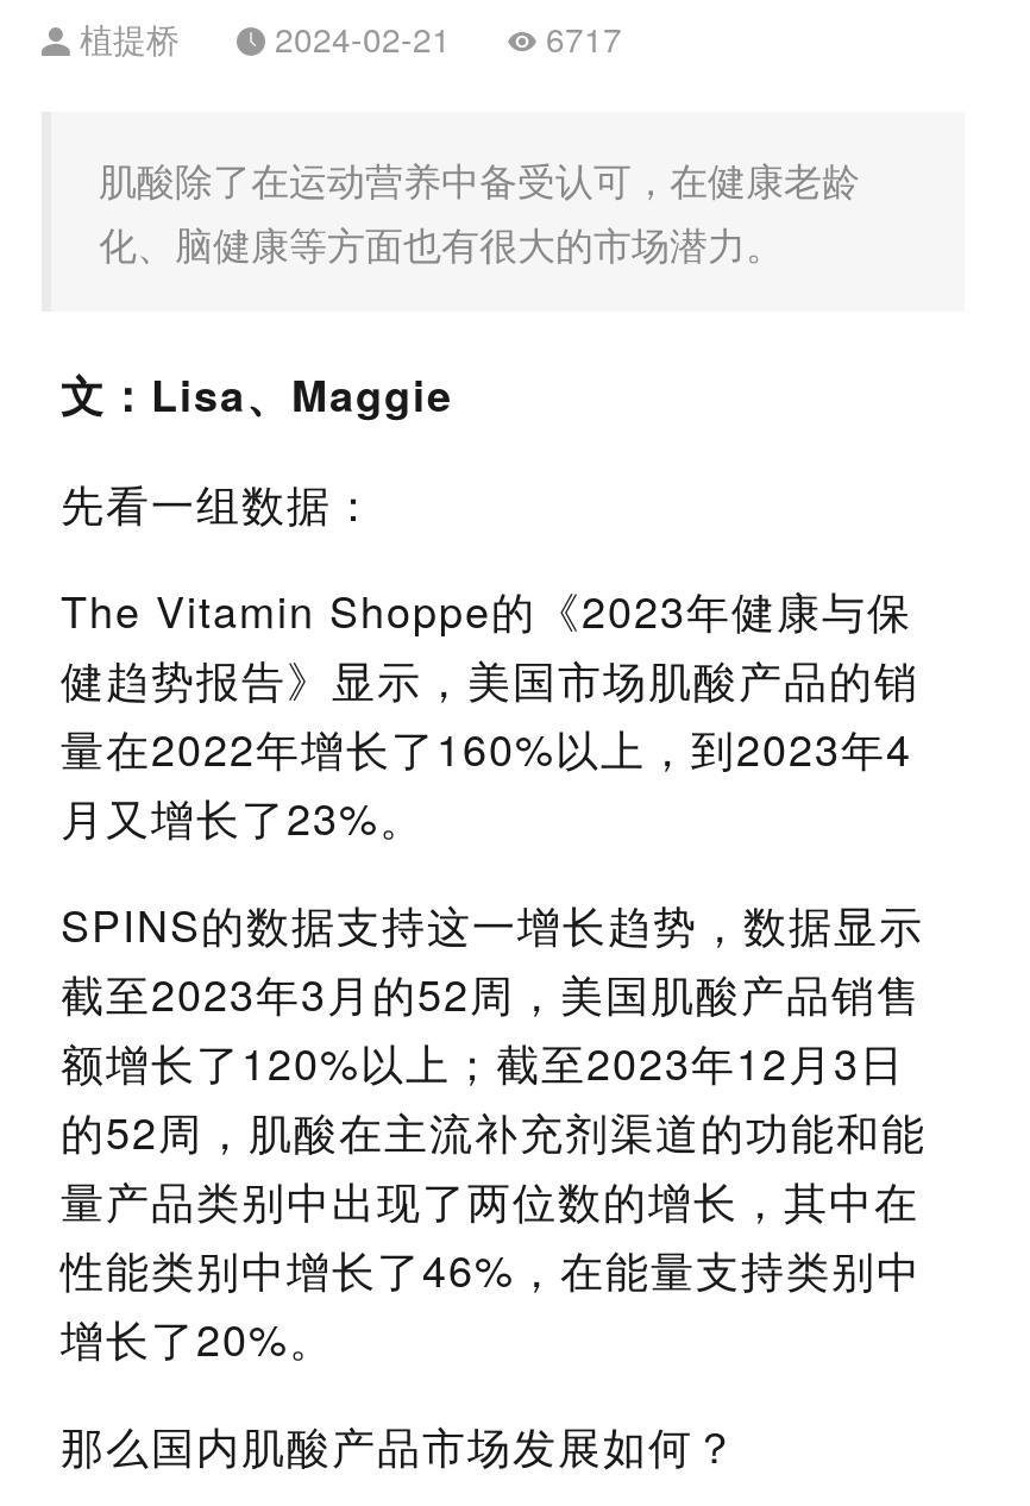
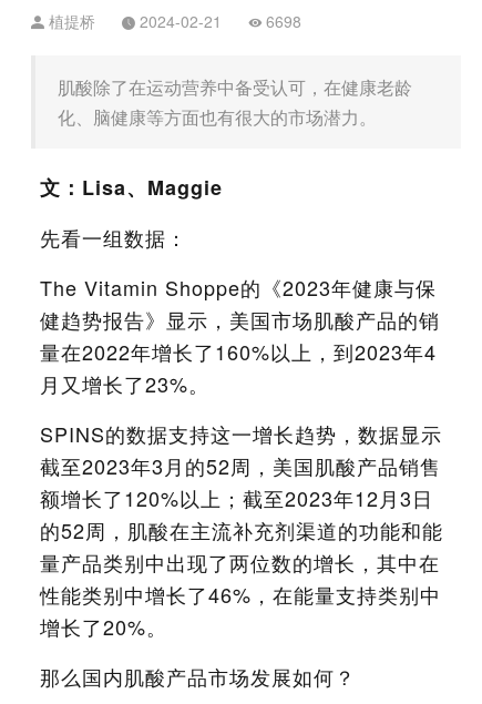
- 植提桥 2024-02-21 6717
+ 植提桥 2024-02-21 6698
